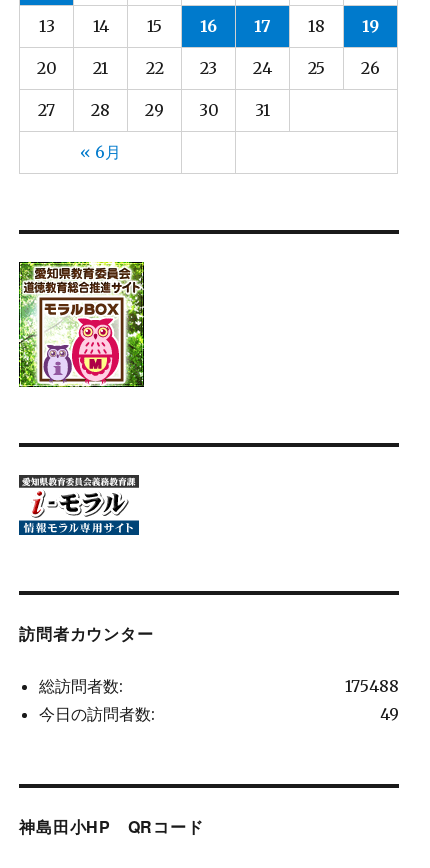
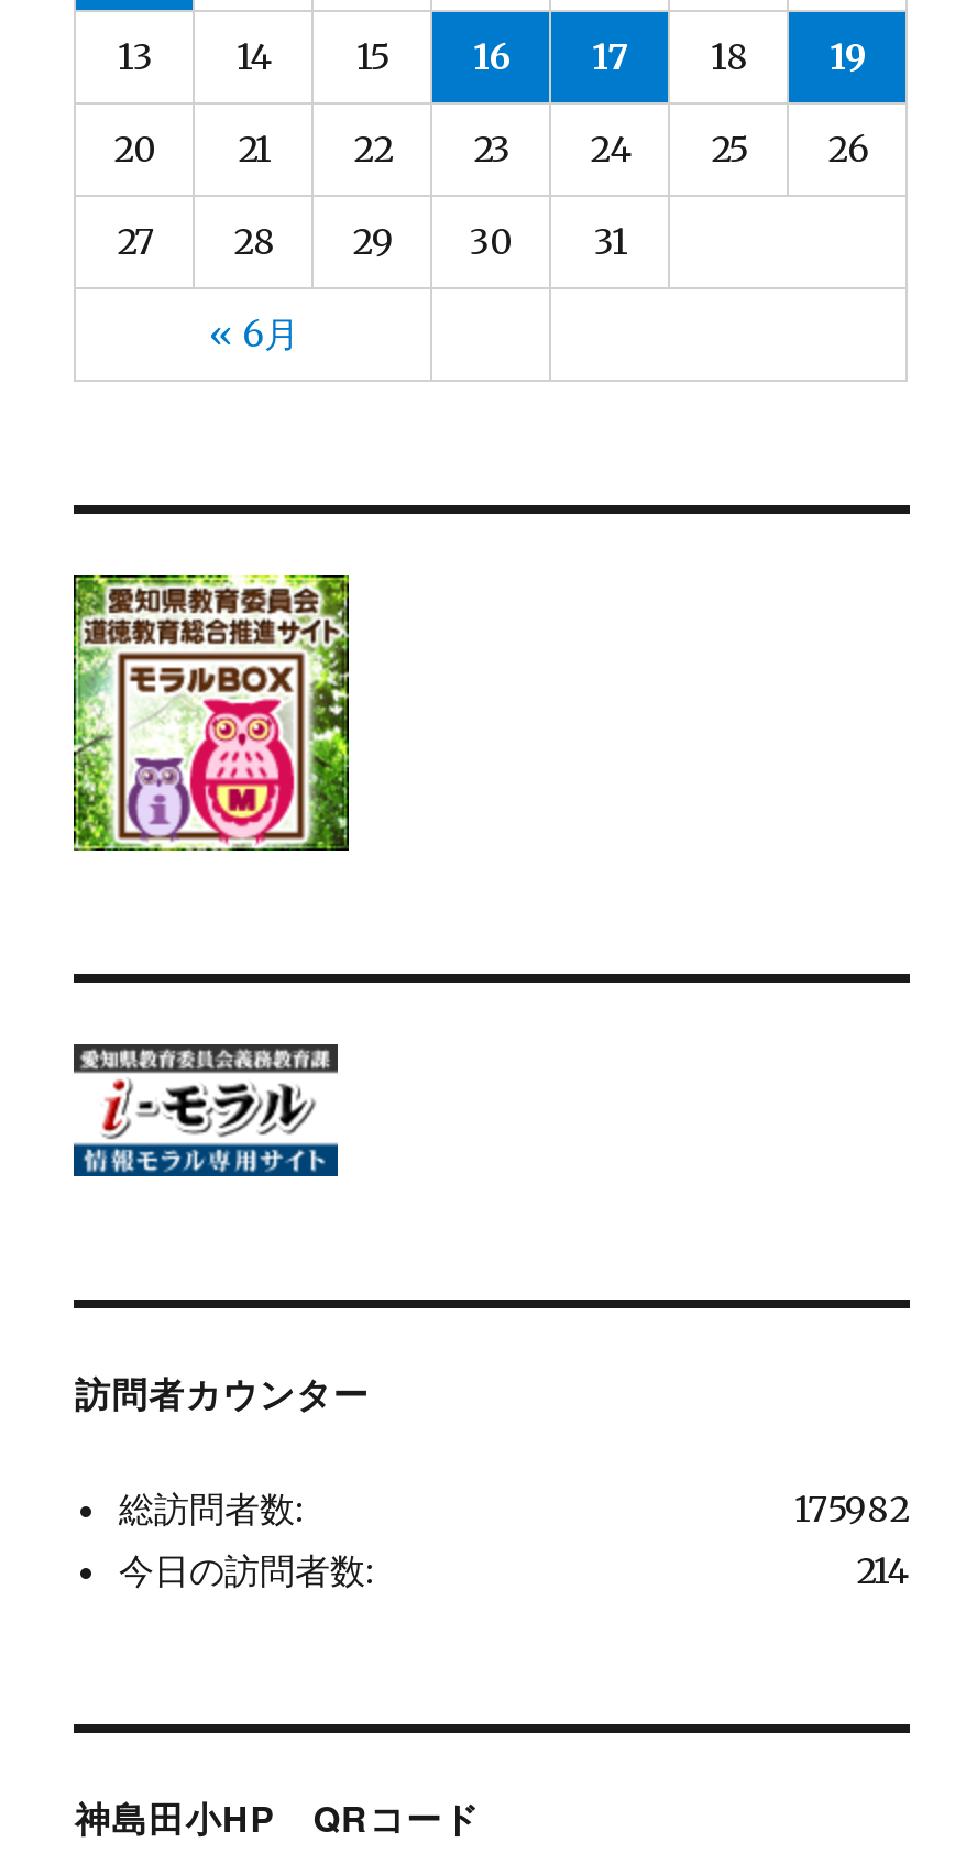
- 175488
+ 175982

- 49
+ 214
